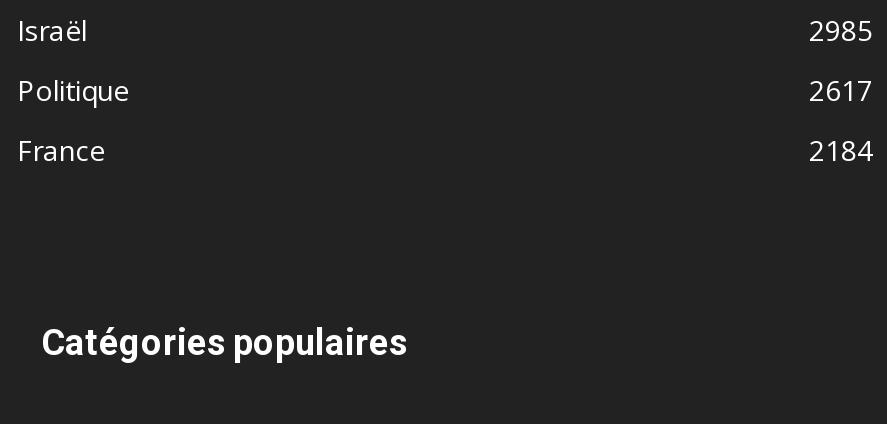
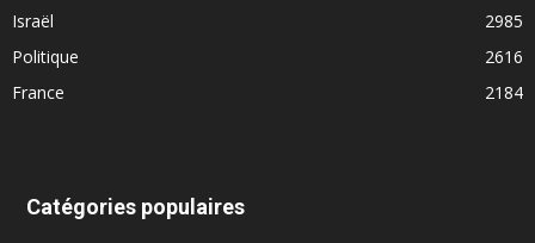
- 2617
+ 2616
